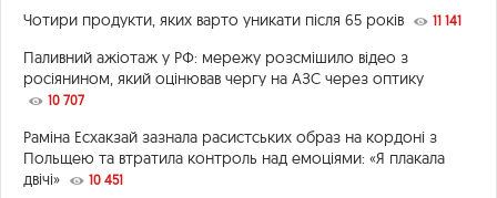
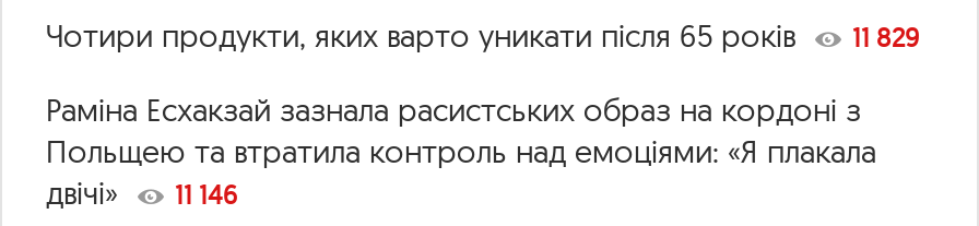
- 11 141
- Паливний ажіотаж у РФ: мережу розсмішило відео з
- росіянином, який оцінював чергу на АЗС через оптику
- 10 707
+ 11 829

- двічі» 10 451
+ двічі» 11 146
